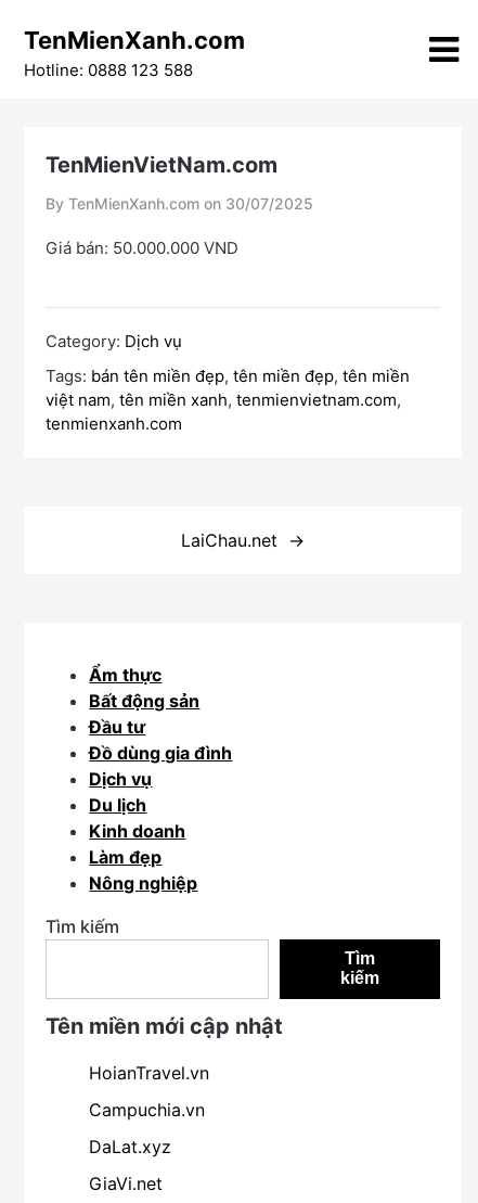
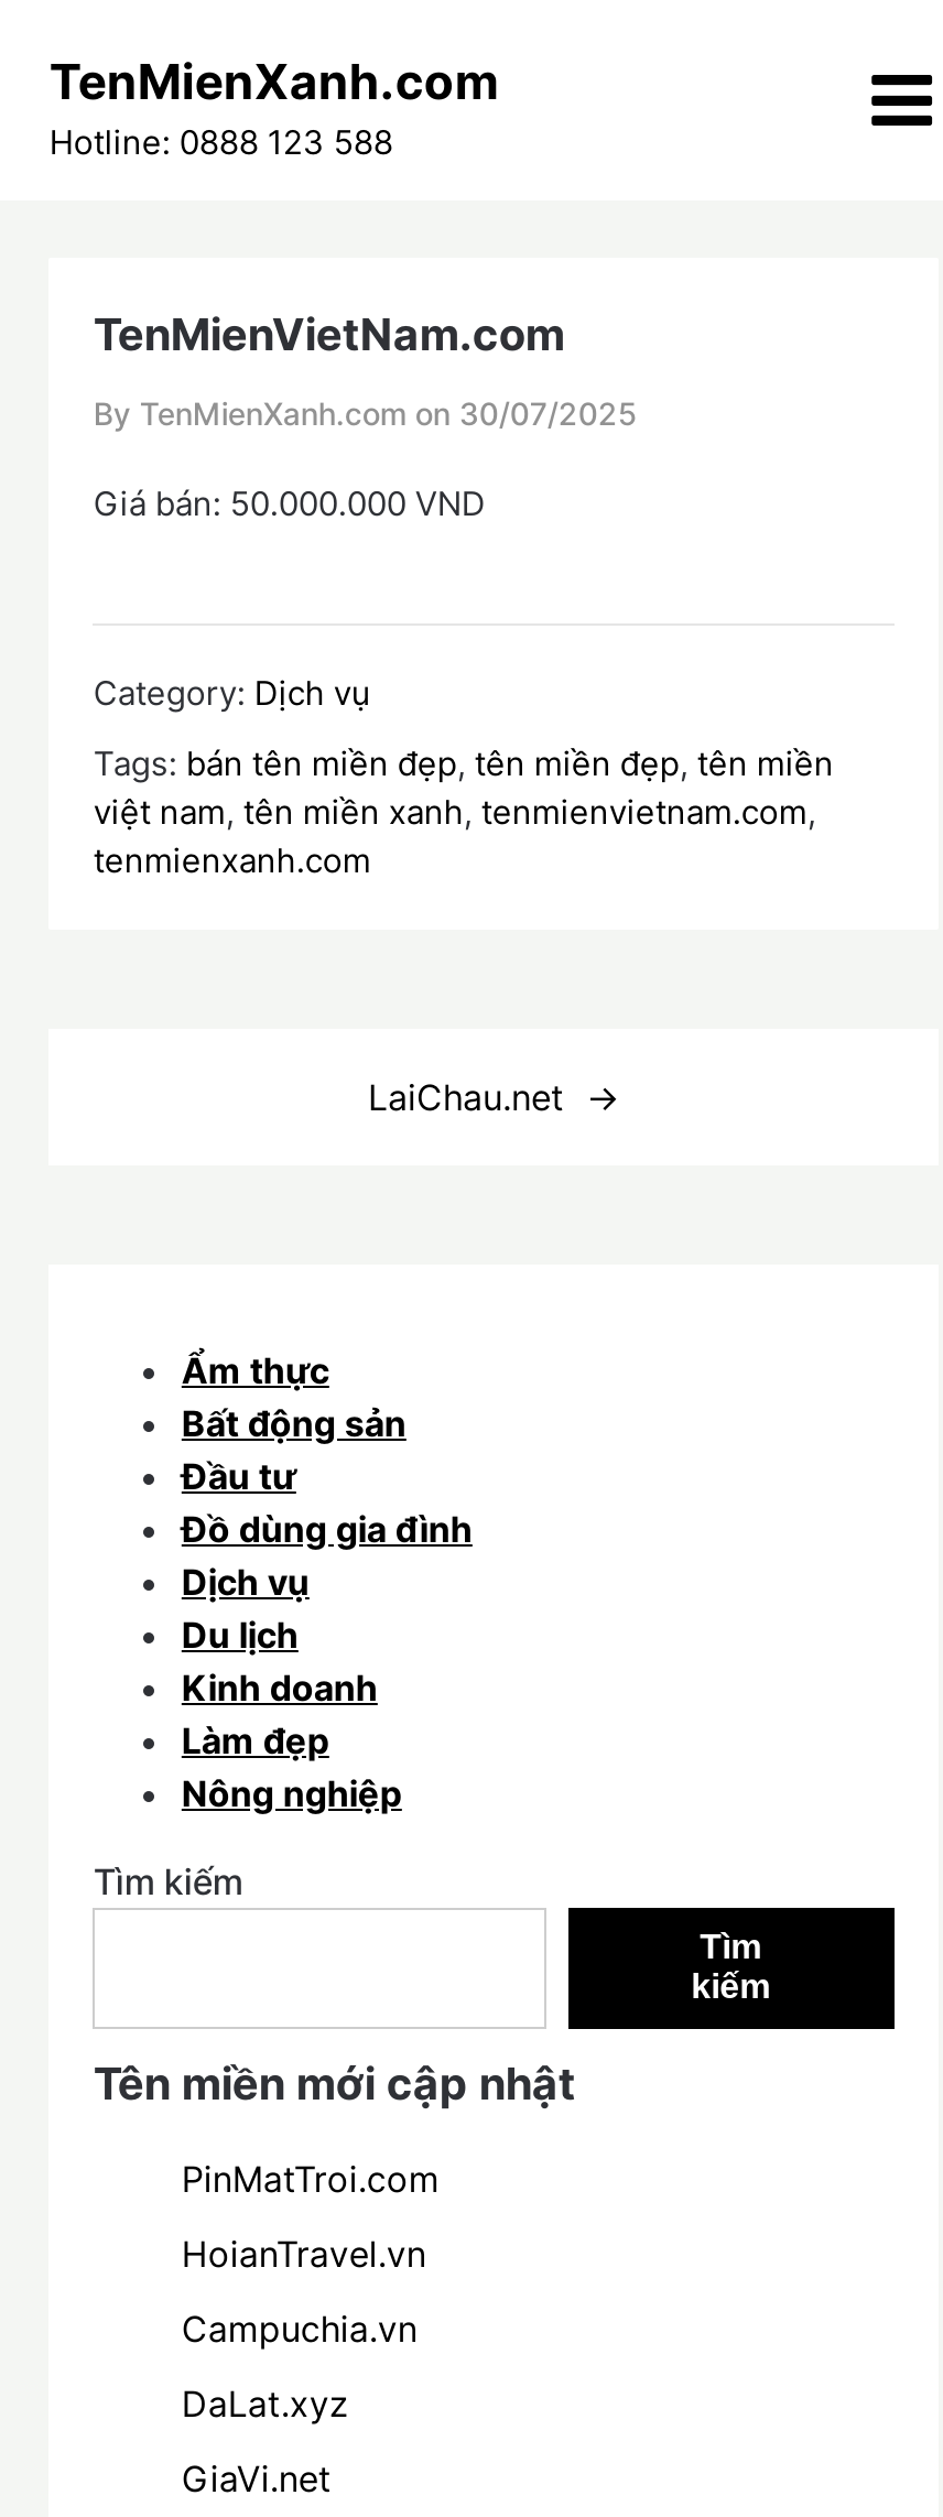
+ PinMatTroi.com
